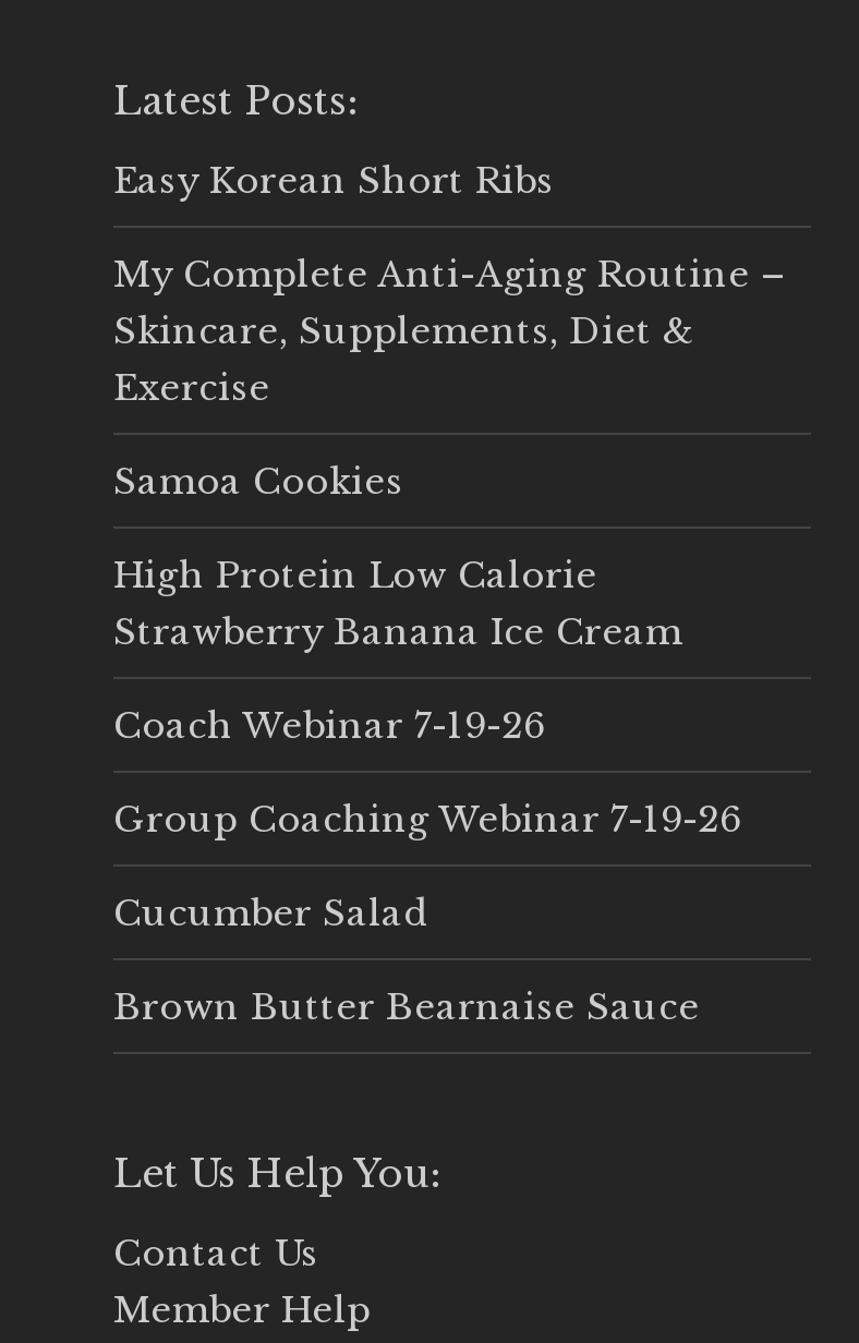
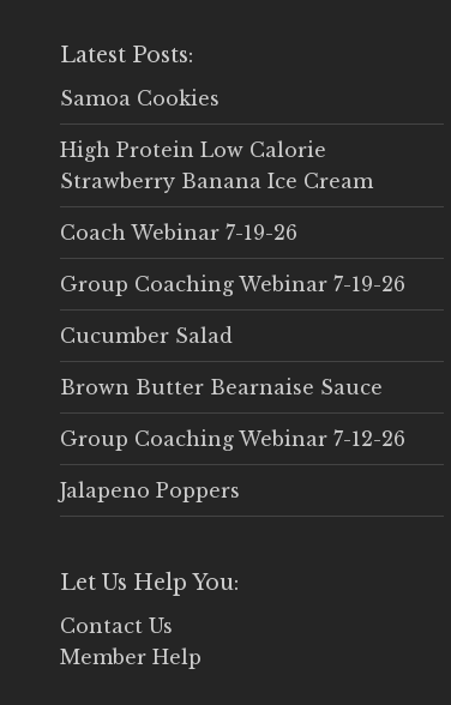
- Easy Korean Short Ribs
- My Complete Anti-Aging Routine –
- Skincare, Supplements, Diet &
- Exercise

moved up: Samoa Cookies | High Protein Low Calorie | Strawberry Banana Ice Cream | Coach Webinar 7-19-26 | Group Coaching Webinar 7-19-26 | Cucumber Salad | Brown Butter Bearnaise Sauce

+ Group Coaching Webinar 7-12-26
+ Jalapeno Poppers
